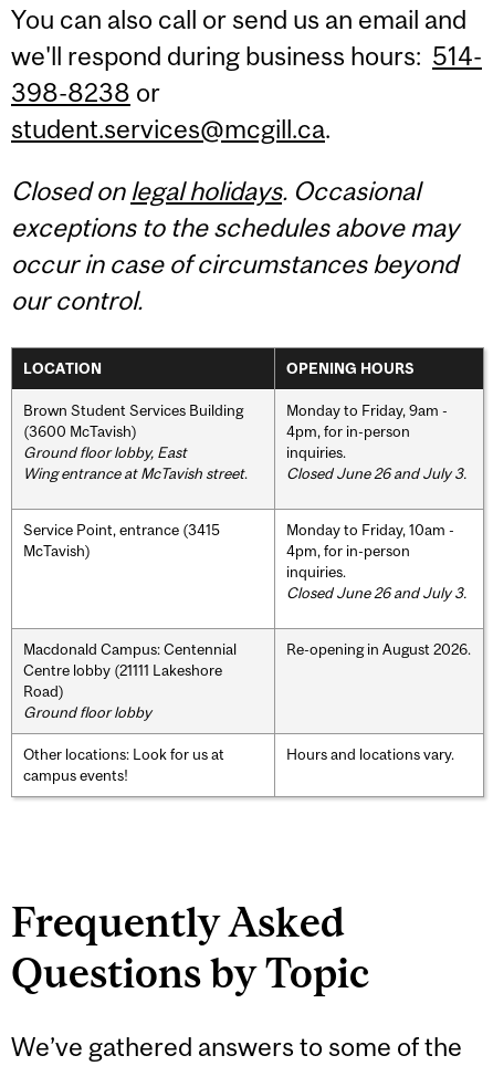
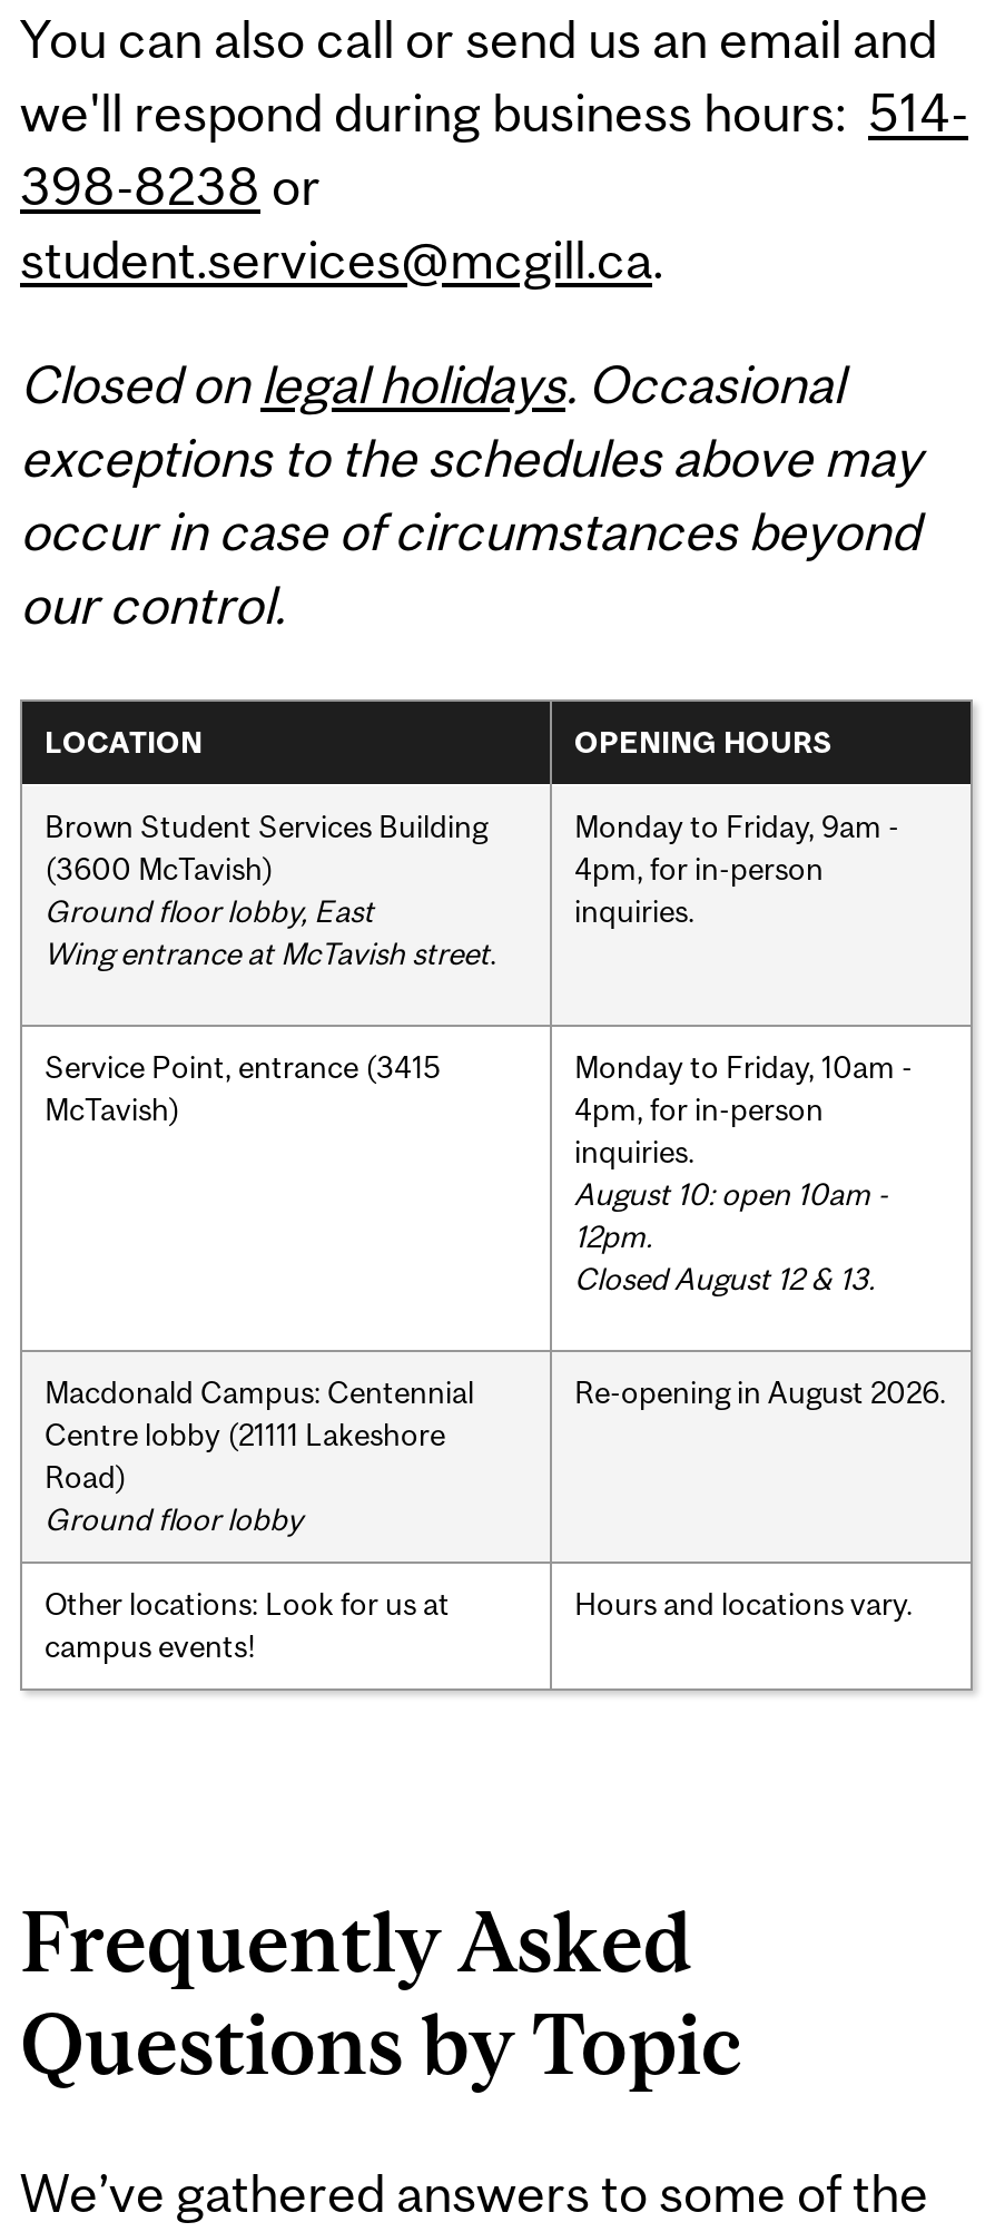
- Closed June 26 and July 3.

- Closed June 26 and July 3.
+ August 10: open 10am -
+ 12pm.
+ Closed August 12 & 13.
